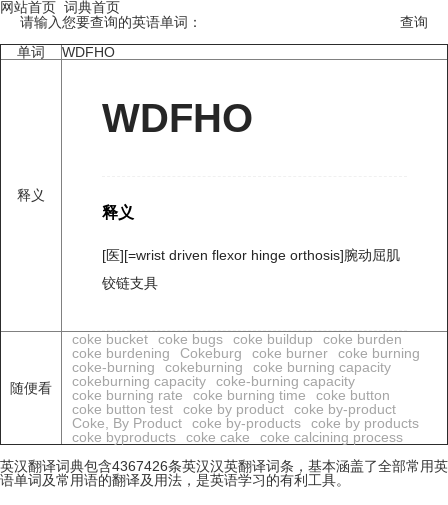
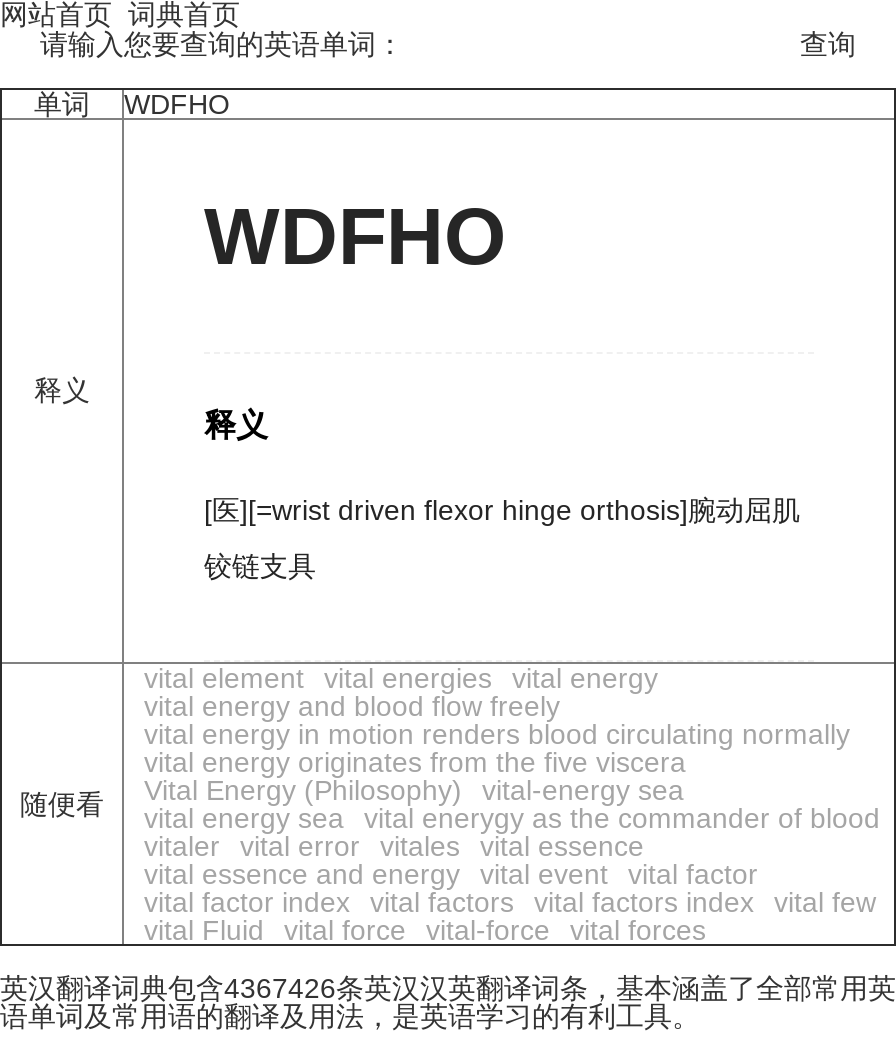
- coke bucket
- coke bugs
- coke buildup
- coke burden
- coke burdening
- Cokeburg
- coke burner
- coke burning
- coke-burning
- cokeburning
- coke burning capacity
- cokeburning capacity
- coke-burning capacity
- coke burning rate
- coke burning time
- coke button
- coke button test
- coke by product
- coke by-product
- Coke, By Product
- coke by-products
- coke by products
- coke byproducts
- coke cake
- coke calcining process
+ vital element
+ vital energies
+ vital energy
+ vital energy and blood flow freely
+ vital energy in motion renders blood circulating normally
+ vital energy originates from the five viscera
+ Vital Energy (Philosophy)
+ vital-energy sea
+ vital energy sea
+ vital enerygy as the commander of blood
+ vitaler
+ vital error
+ vitales
+ vital essence
+ vital essence and energy
+ vital event
+ vital factor
+ vital factor index
+ vital factors
+ vital factors index
+ vital few
+ vital Fluid
+ vital force
+ vital-force
+ vital forces
